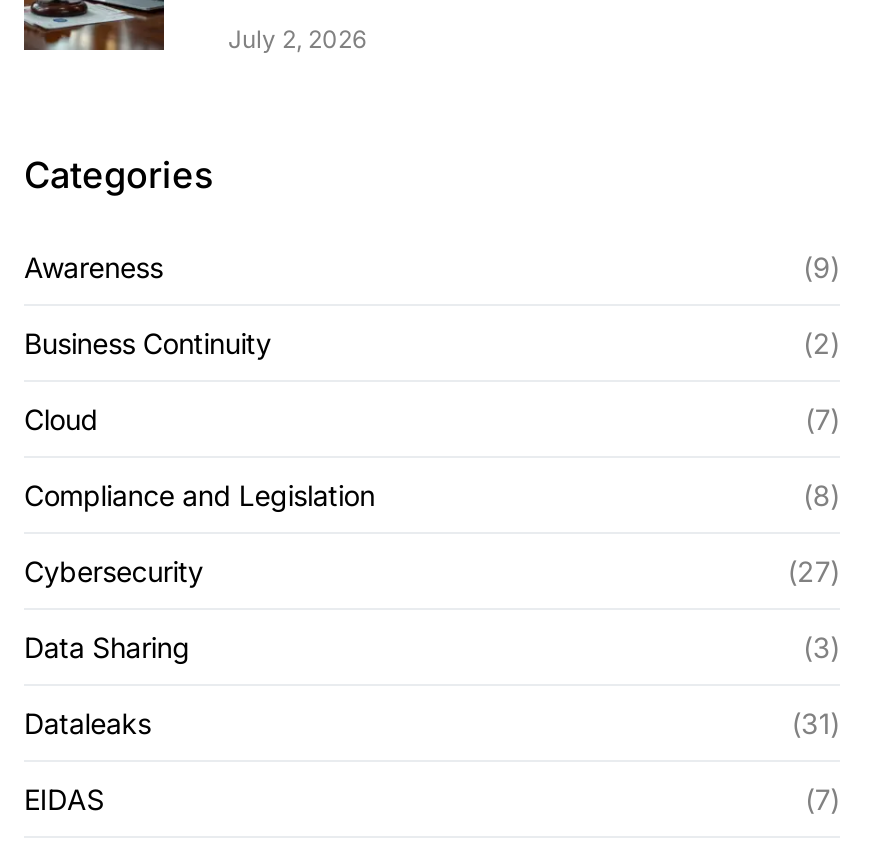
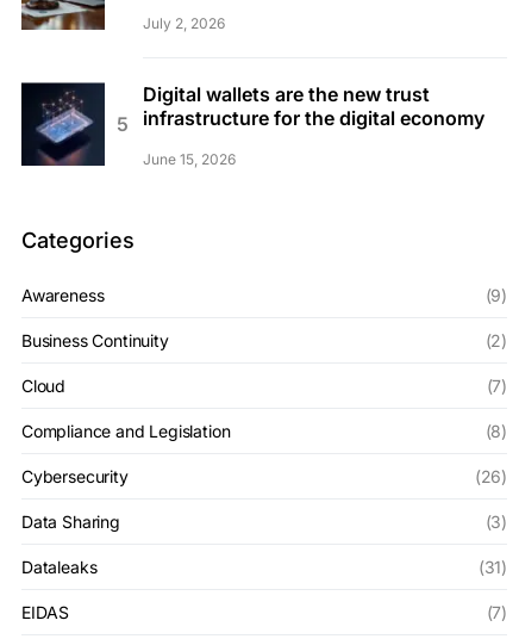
+ [image]
+ Digital wallets are the new trust
+ infrastructure for the digital economy
+ June 15, 2026

- (27)
+ (26)
